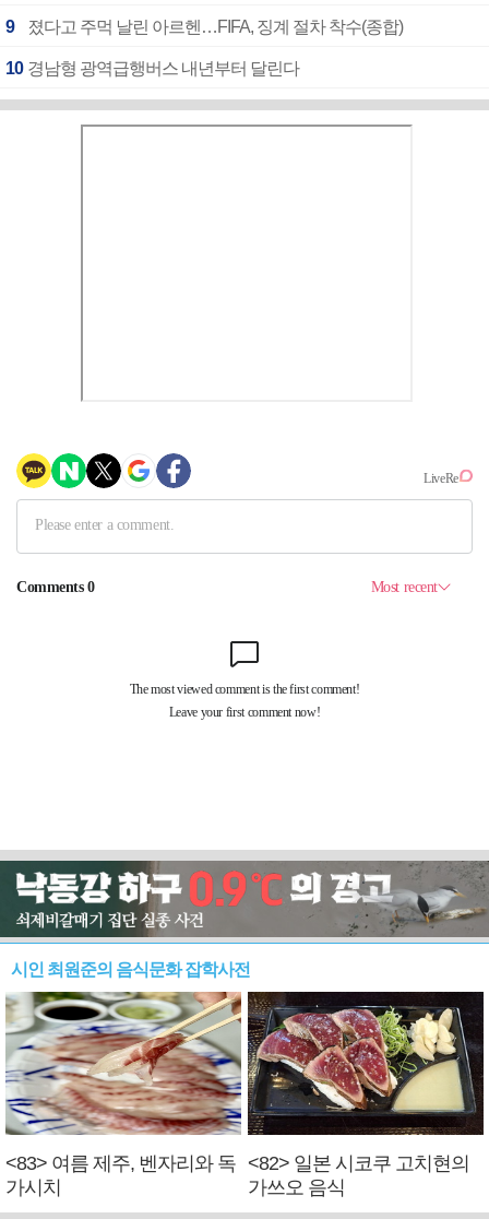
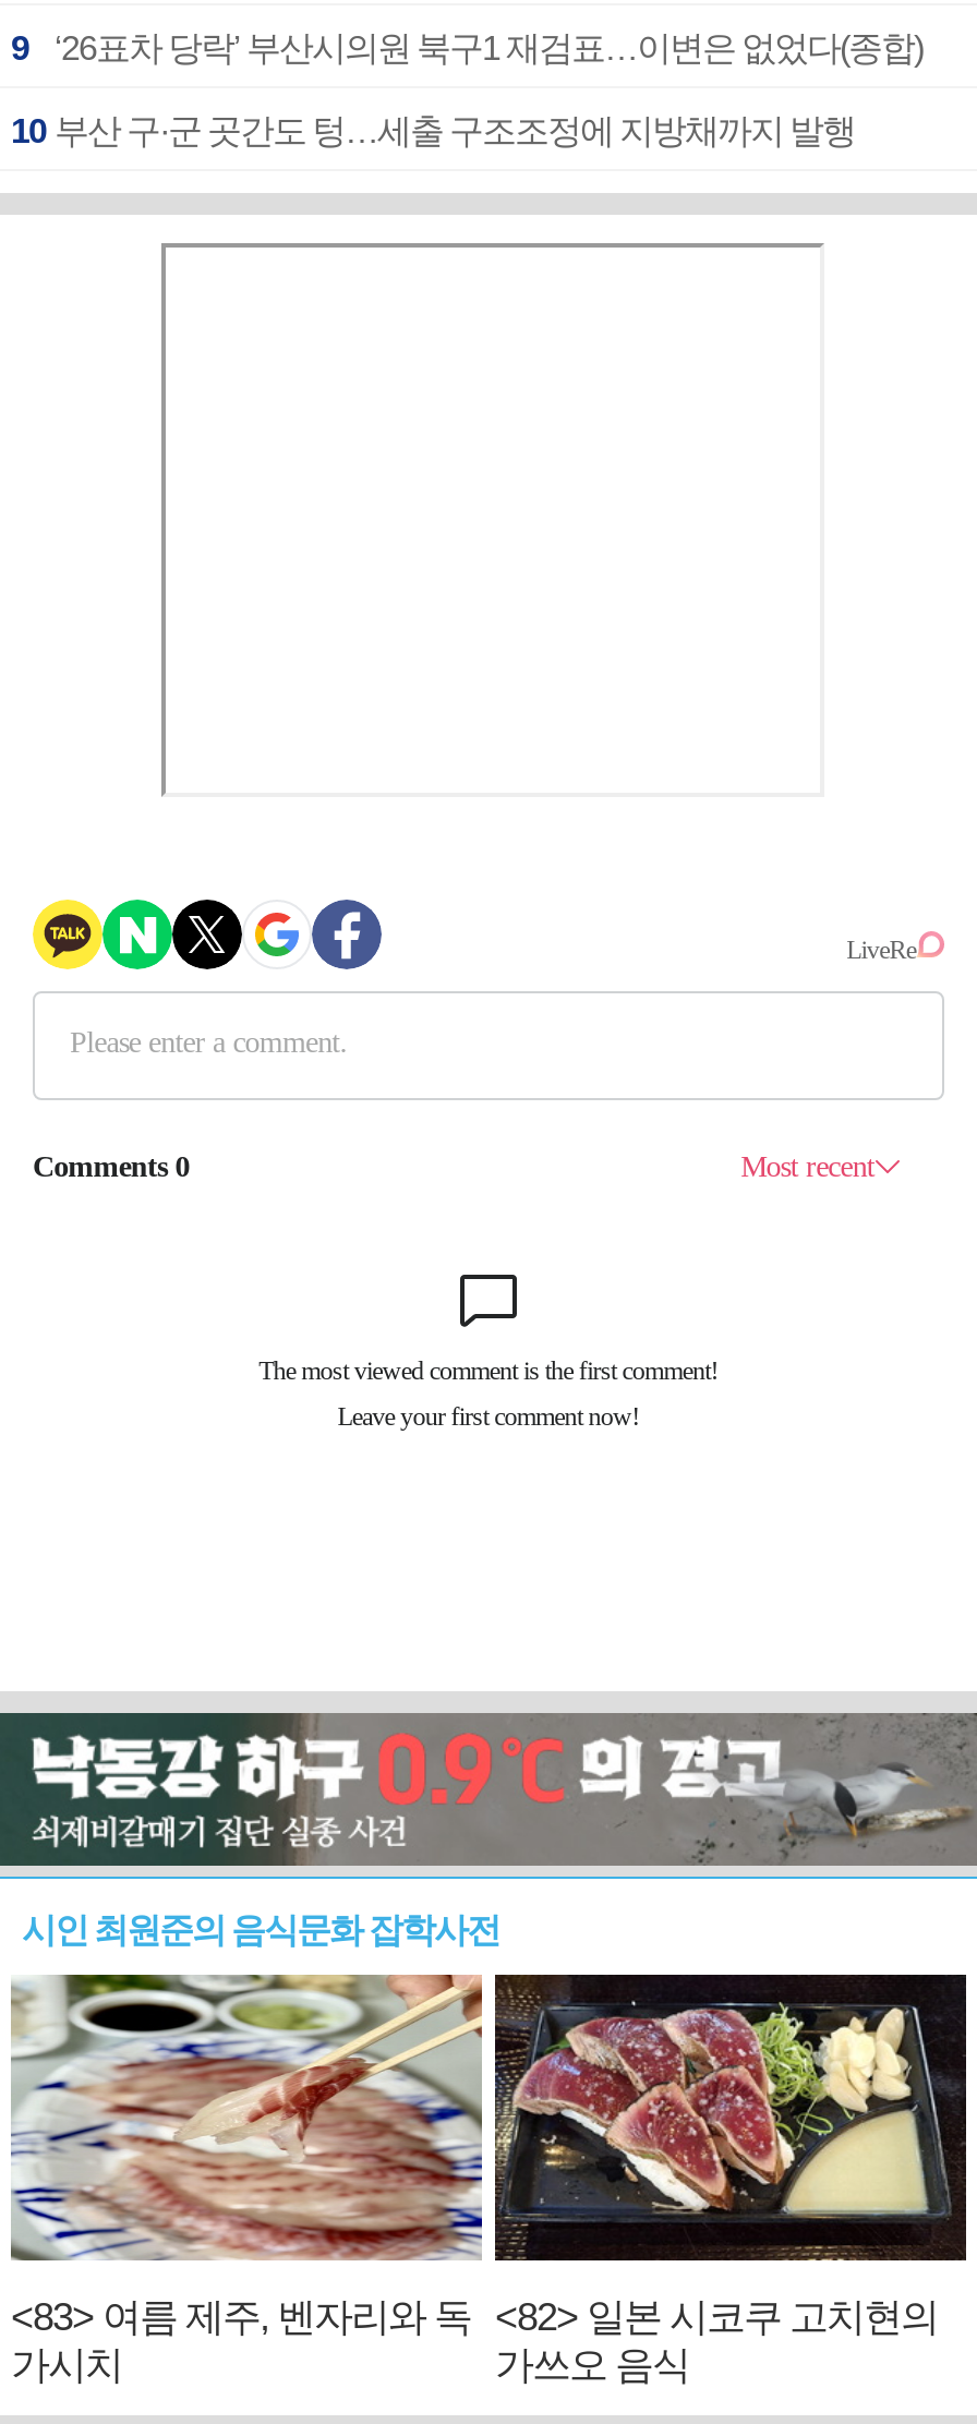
- 졌다고 주먹 날린 아르헨…FIFA, 징계 절차 착수(종합)
+ ‘26표차 당락’ 부산시의원 북구1 재검표…이변은 없었다(종합)

- 10 경남형 광역급행버스 내년부터 달린다
+ 10 부산 구·군 곳간도 텅…세출 구조조정에 지방채까지 발행
